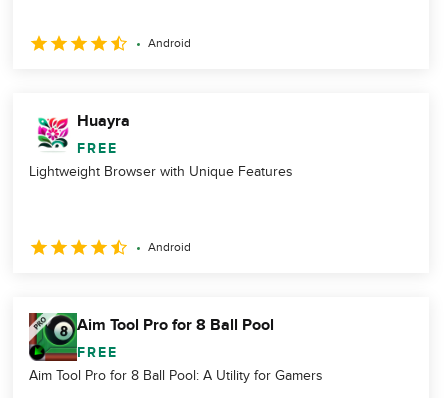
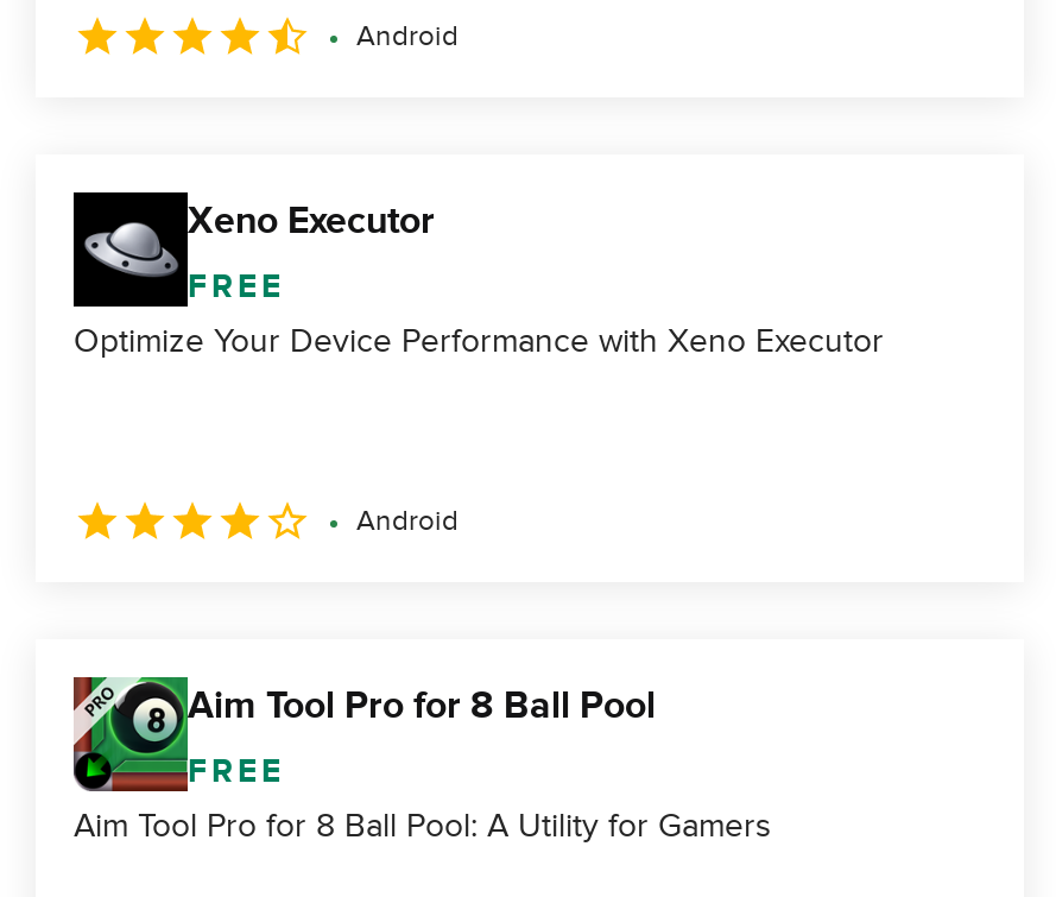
- [image]
- Huayra
+ [image]
+ Xeno Executor

- Lightweight Browser with Unique Features
+ Optimize Your Device Performance with Xeno Executor
